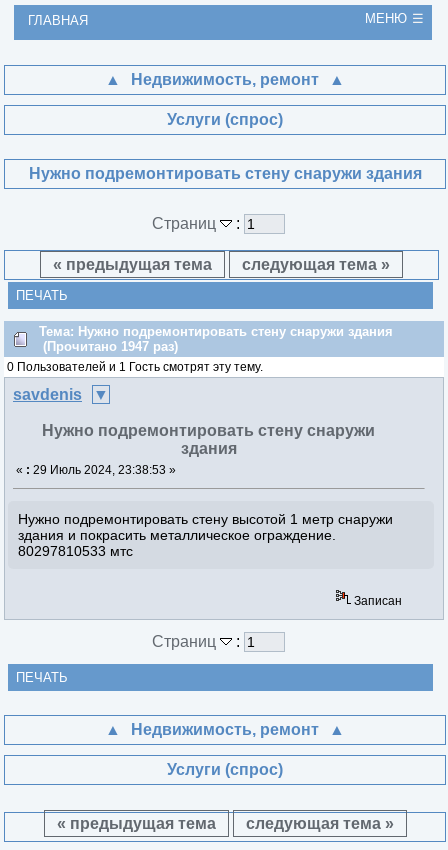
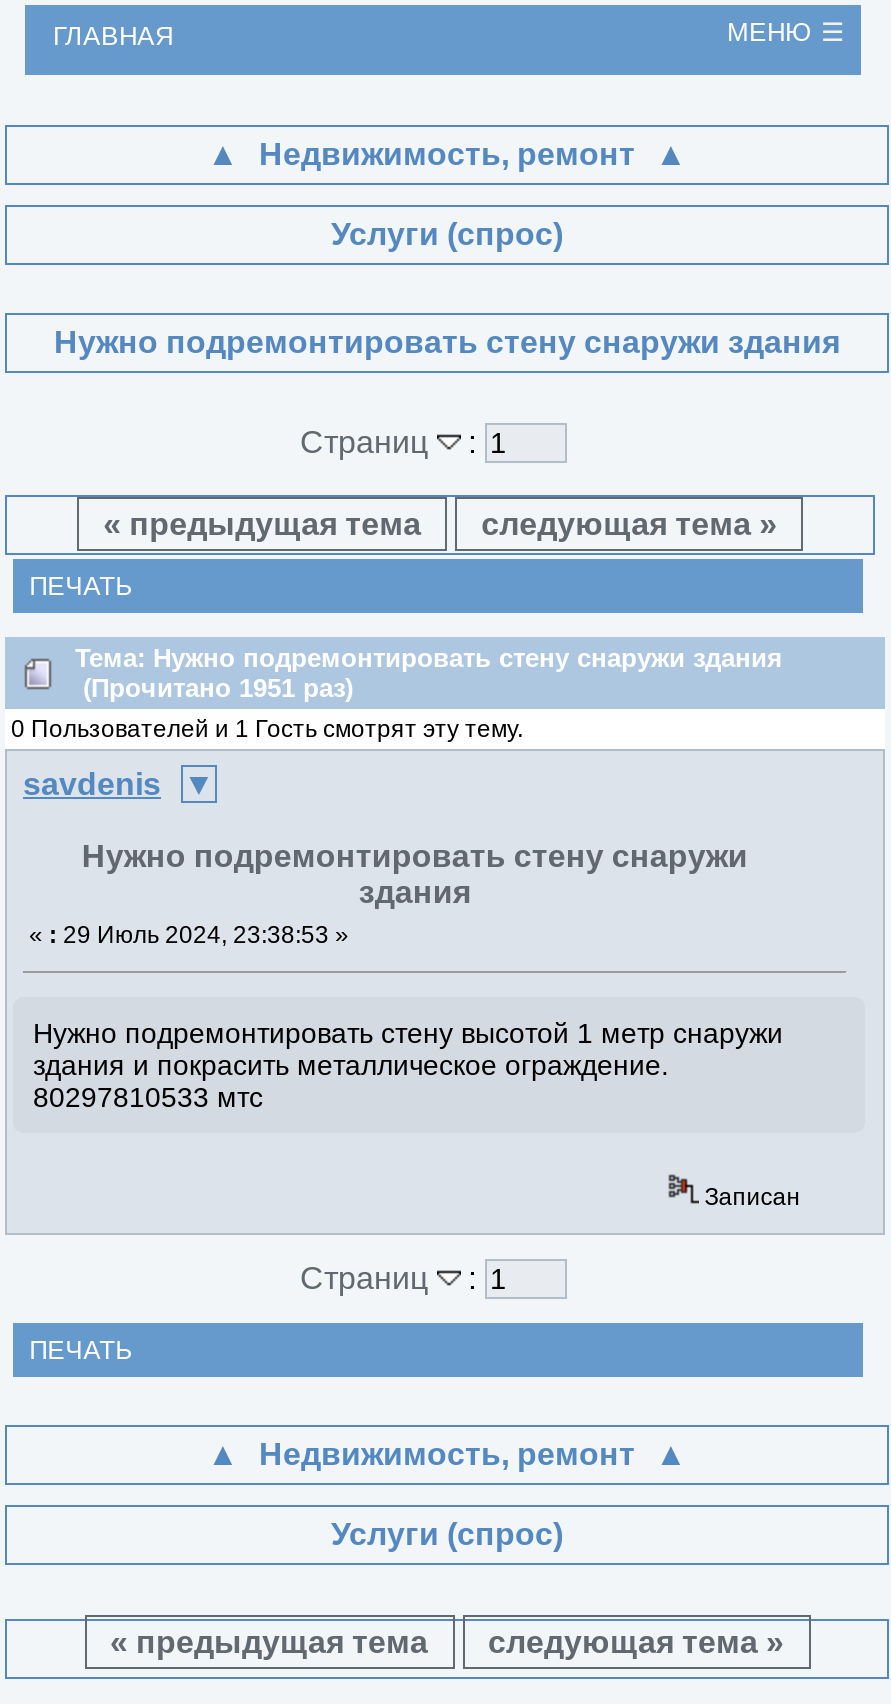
- (Прочитано 1947 раз)
+ (Прочитано 1951 раз)
